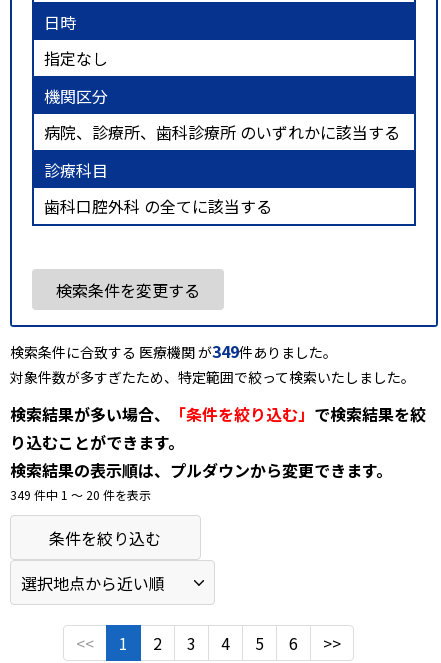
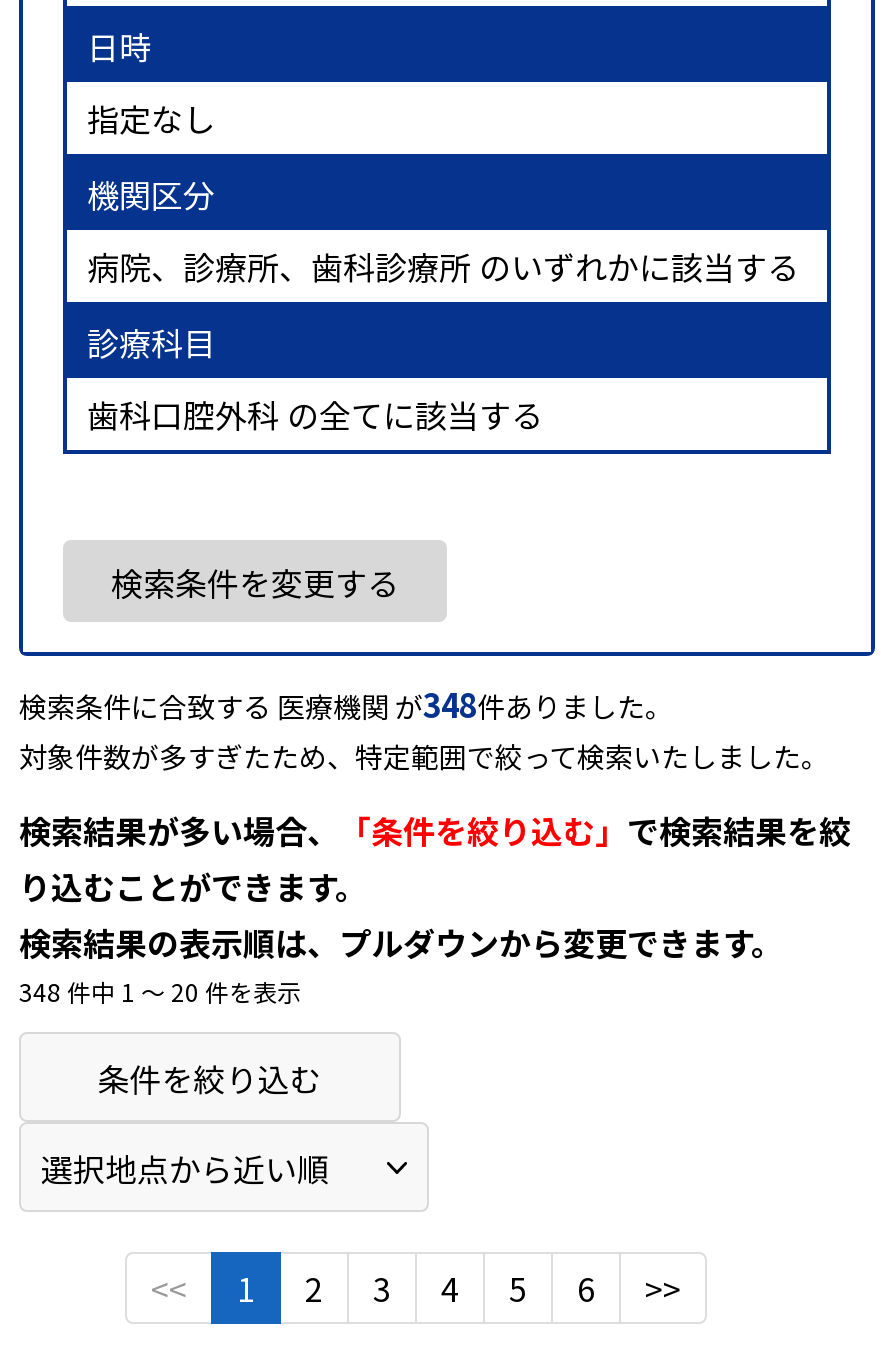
- 検索条件に合致する 医療機関 が349件ありました。
+ 検索条件に合致する 医療機関 が348件ありました。

- 349 件中 1 〜 20 件を表示
+ 348 件中 1 〜 20 件を表示
